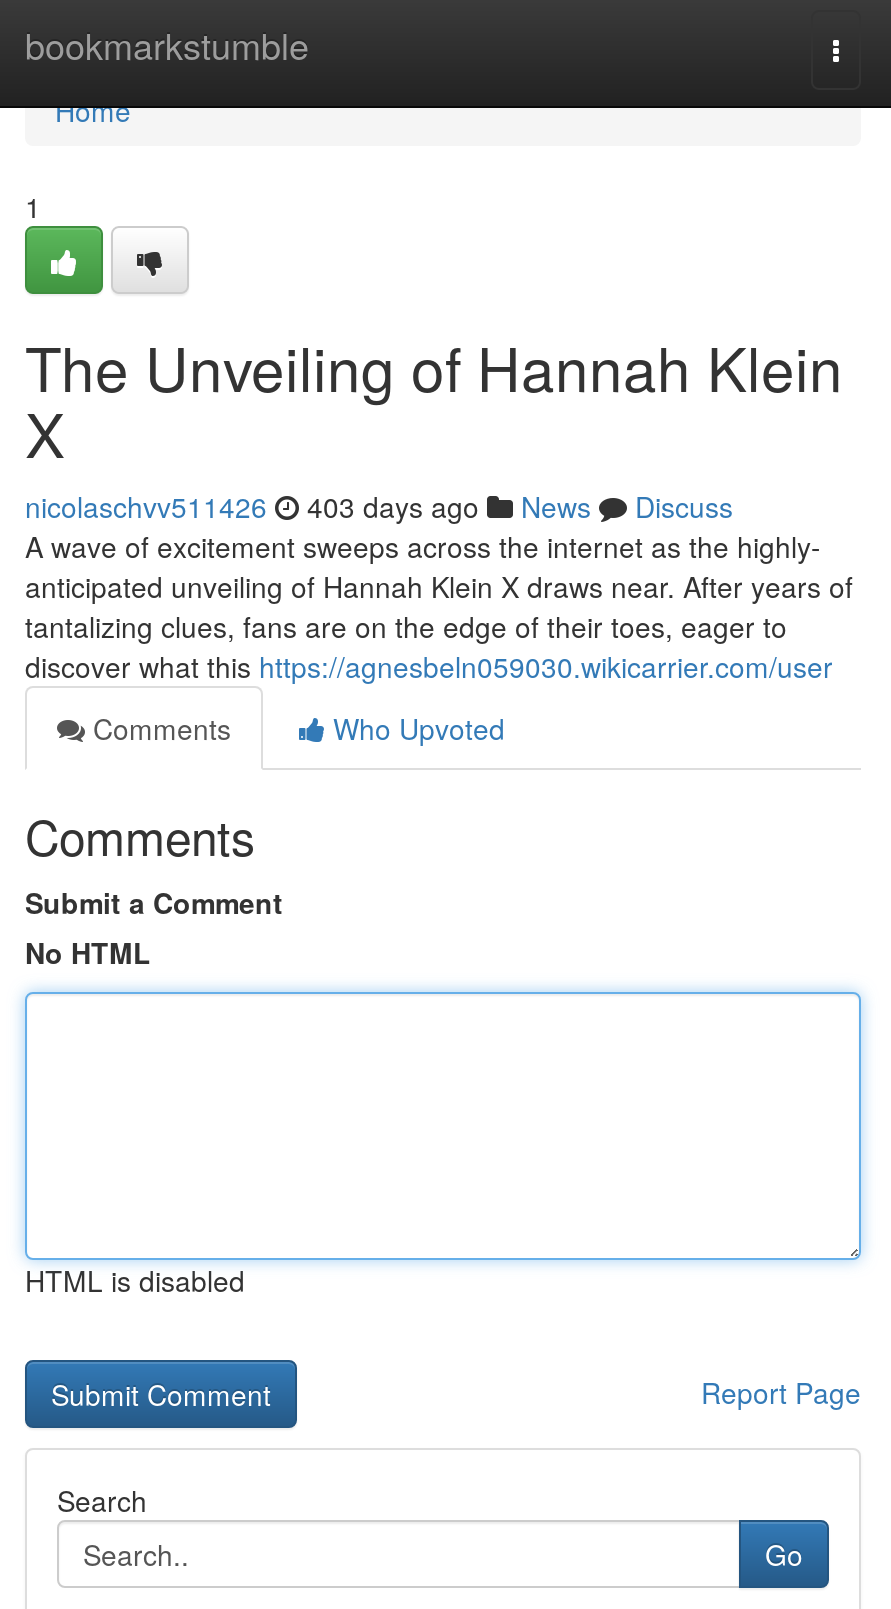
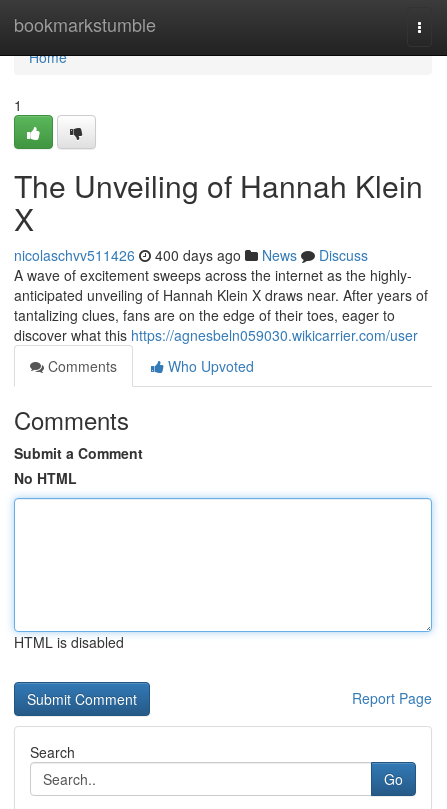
- nicolaschvv511426 403 days ago News Discuss
+ nicolaschvv511426 400 days ago News Discuss
